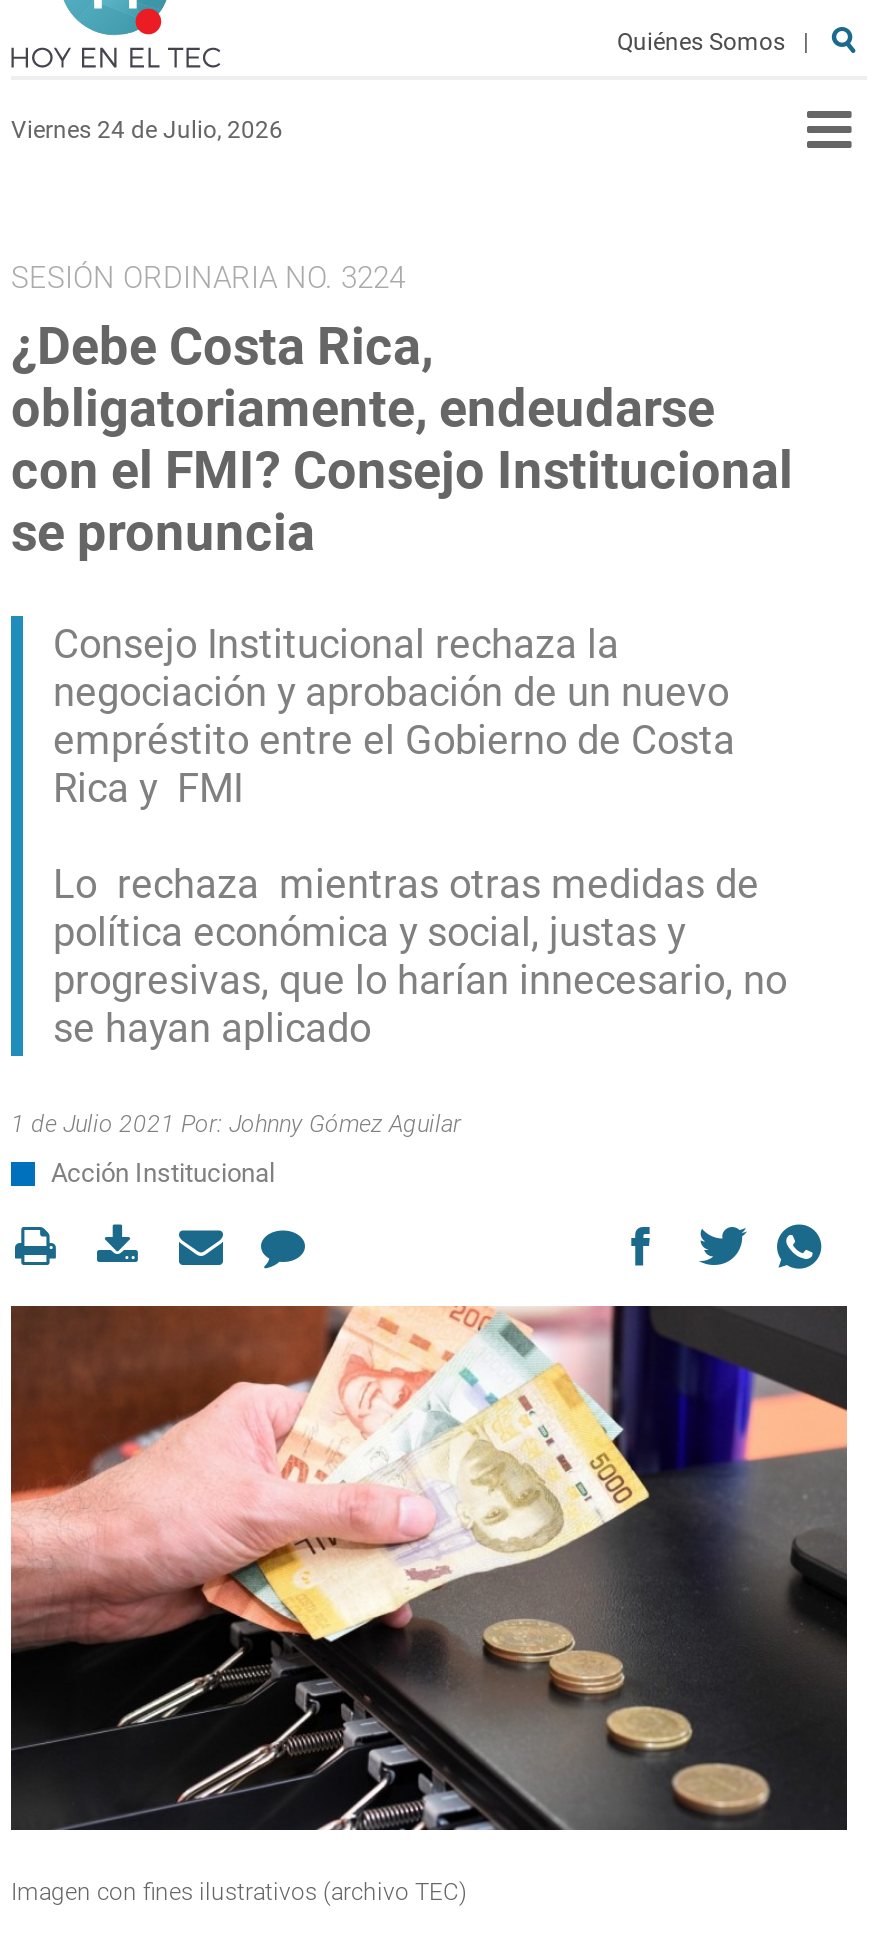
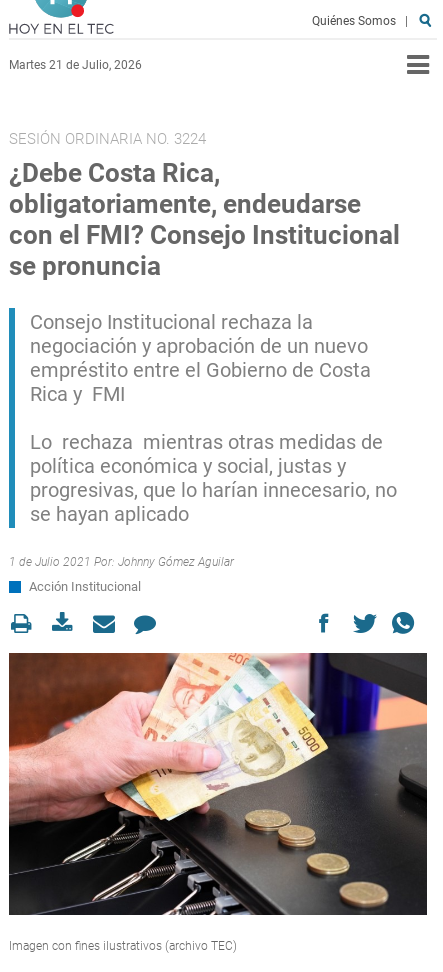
- Viernes 24 de Julio, 2026
+ Martes 21 de Julio, 2026
